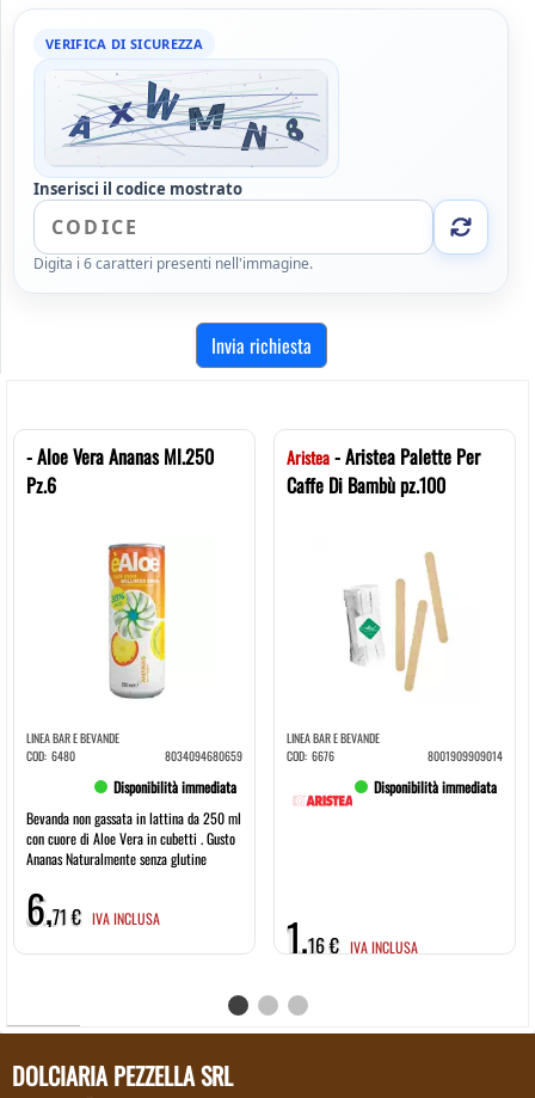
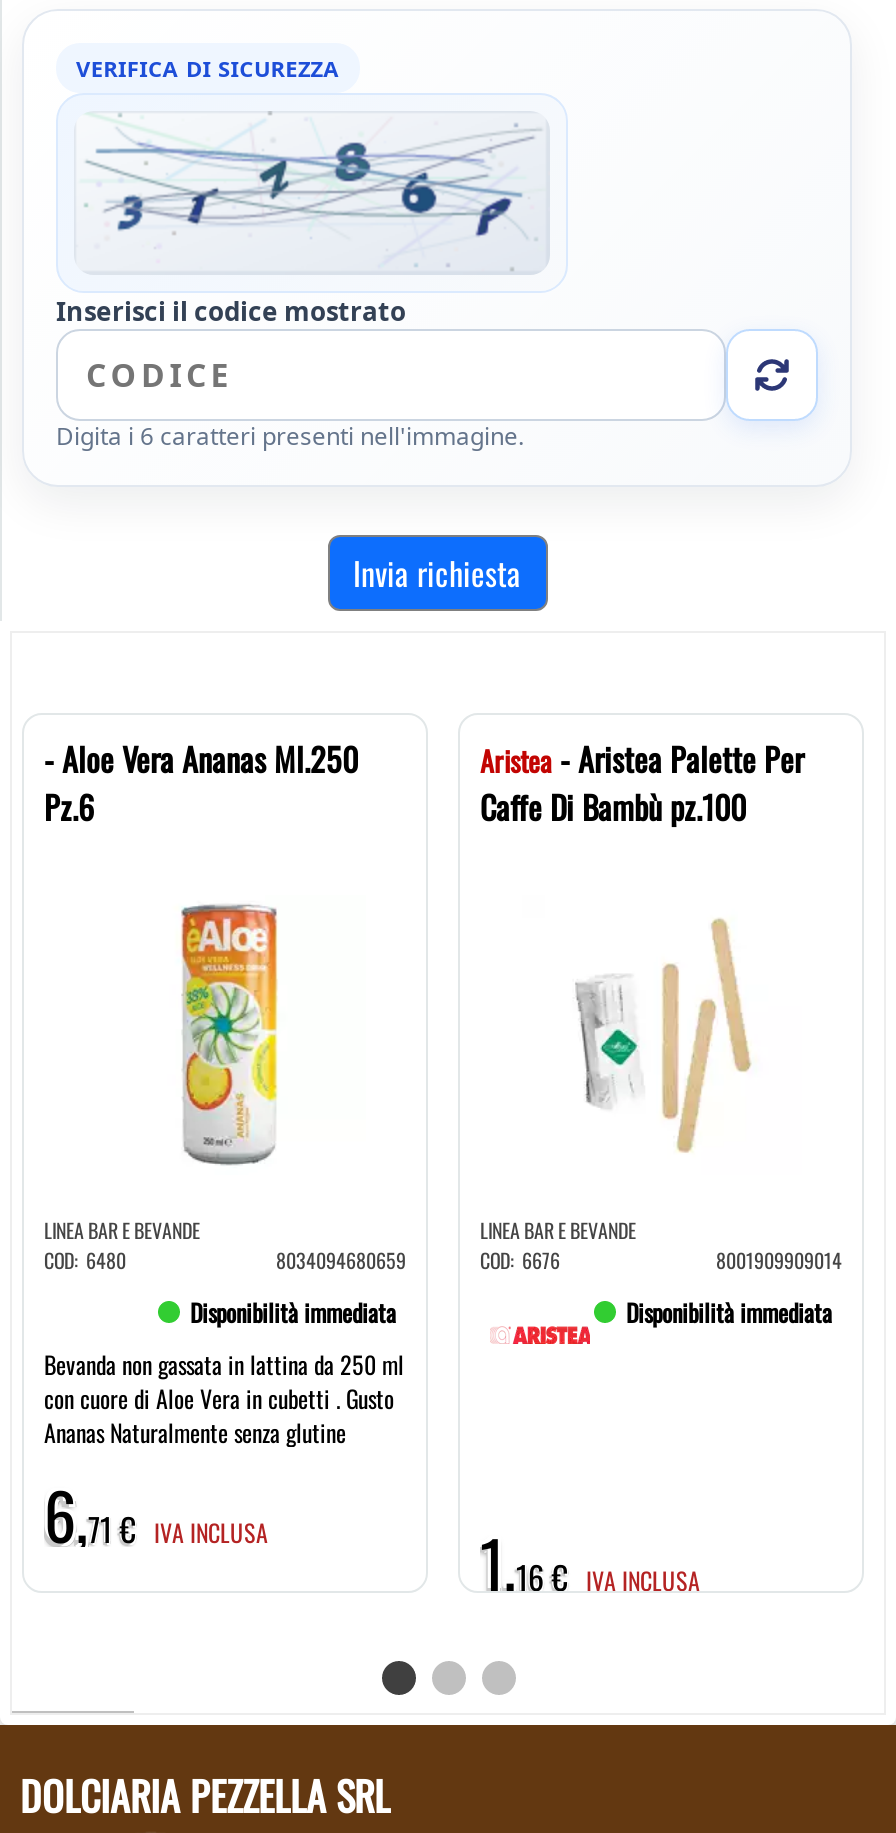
- [image]
+ [image]
